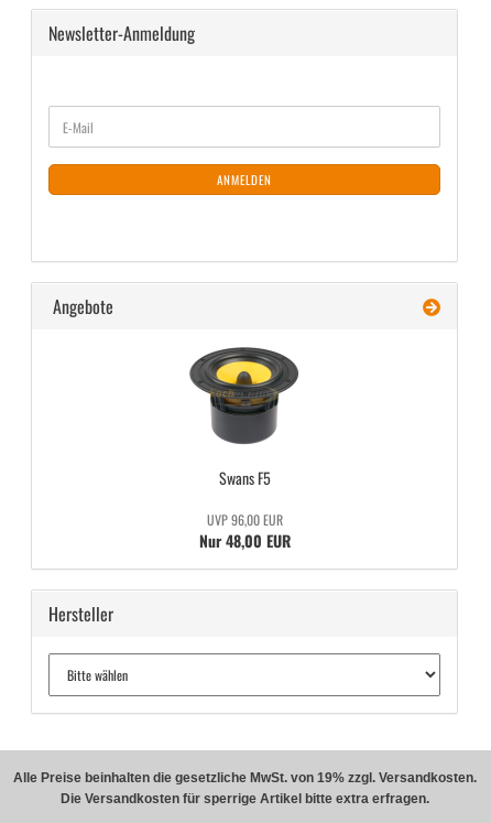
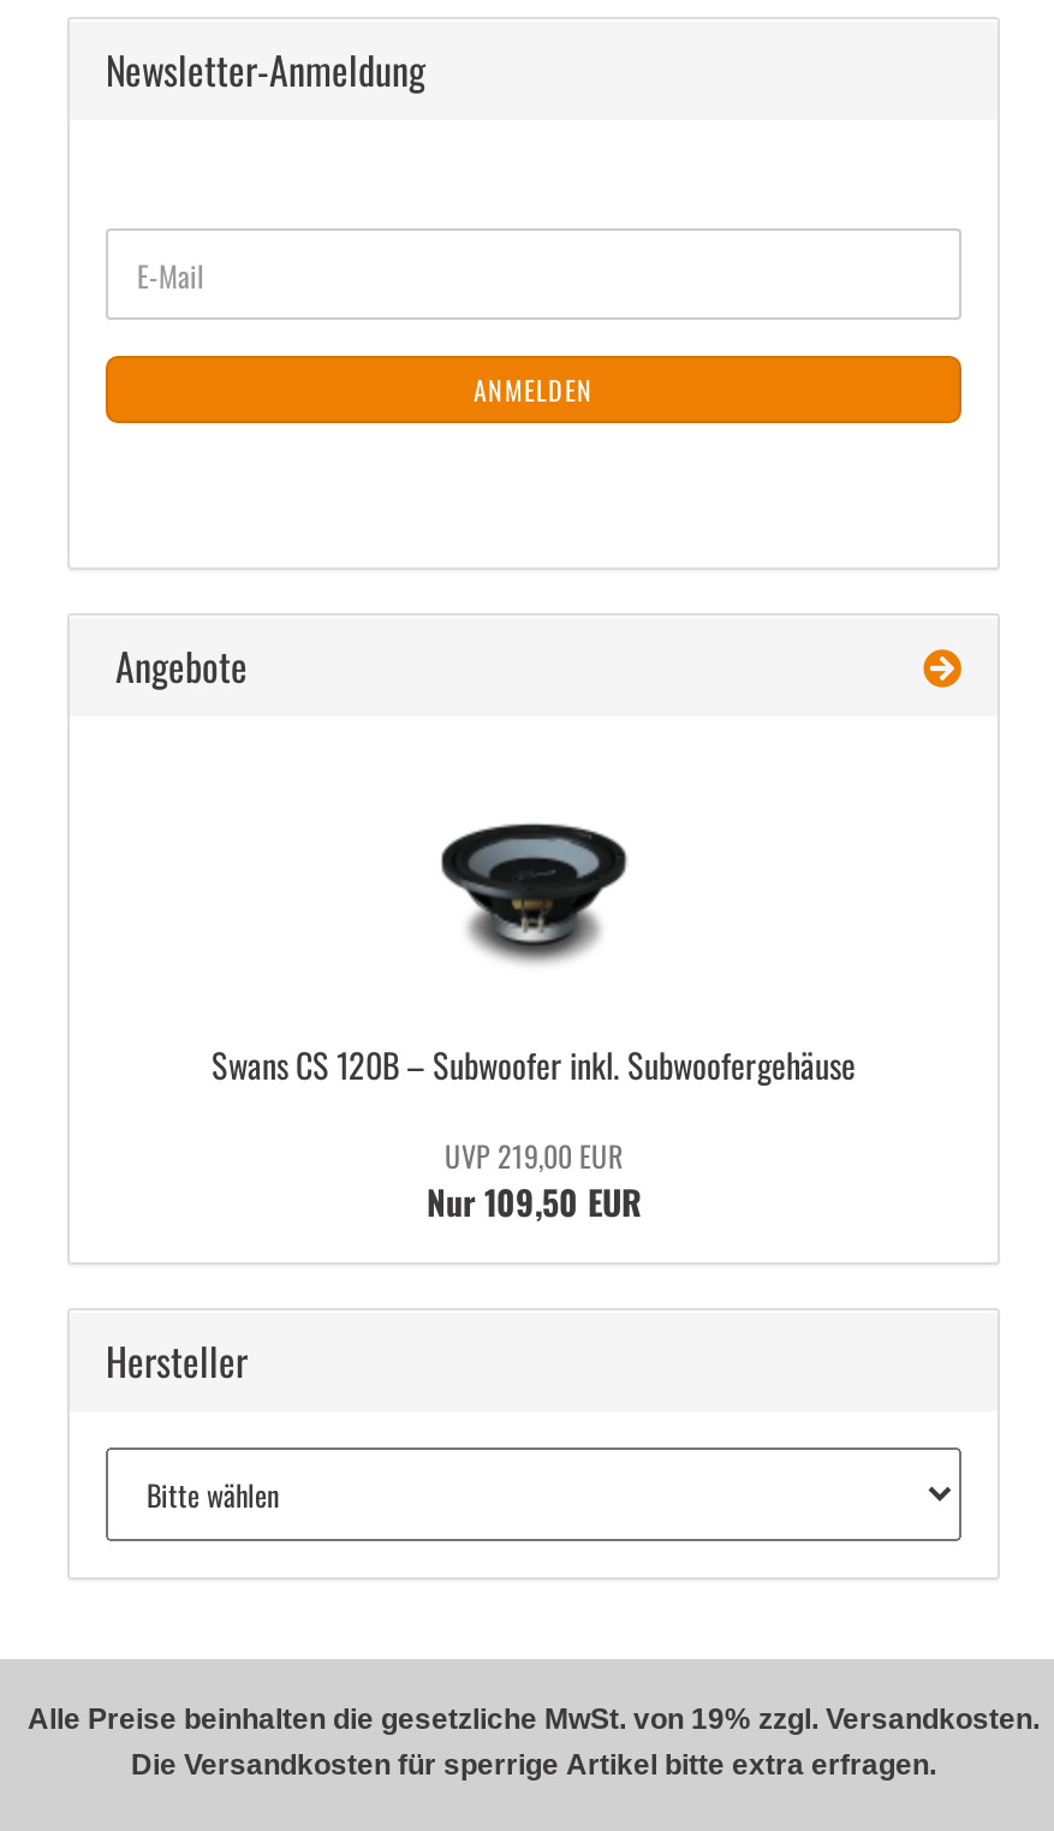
- [image]
- Swans F5
+ [image]
+ Swans CS 120B – Subwoofer inkl. Subwoofergehäuse

- UVP 96,00 EUR
- Nur 48,00 EUR
+ UVP 219,00 EUR
+ Nur 109,50 EUR
